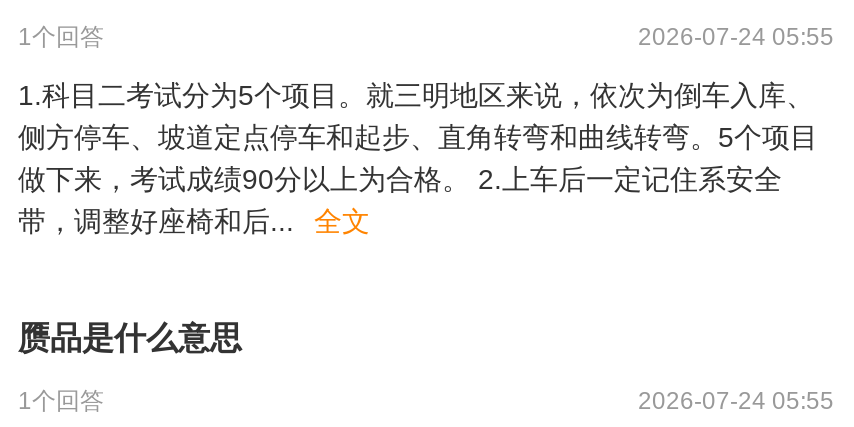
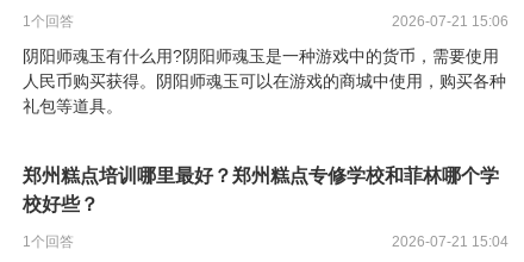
- 2026-07-24 05:55
+ 2026-07-21 15:06

- 1.科目二考试分为5个项目。就三明地区来说，依次为倒车入库、
- 侧方停车、坡道定点停车和起步、直角转弯和曲线转弯。5个项目
- 做下来，考试成绩90分以上为合格。 2.上车后一定记住系安全
- 带，调整好座椅和后...
- 全文
+ 阴阳师魂玉有什么用?阴阳师魂玉是一种游戏中的货币，需要使用
+ 人民币购买获得。阴阳师魂玉可以在游戏的商城中使用，购买各种
+ 礼包等道具。

- 赝品是什么意思
+ 郑州糕点培训哪里最好？郑州糕点专修学校和菲林哪个学
+ 校好些？

- 2026-07-24 05:55
+ 2026-07-21 15:04
